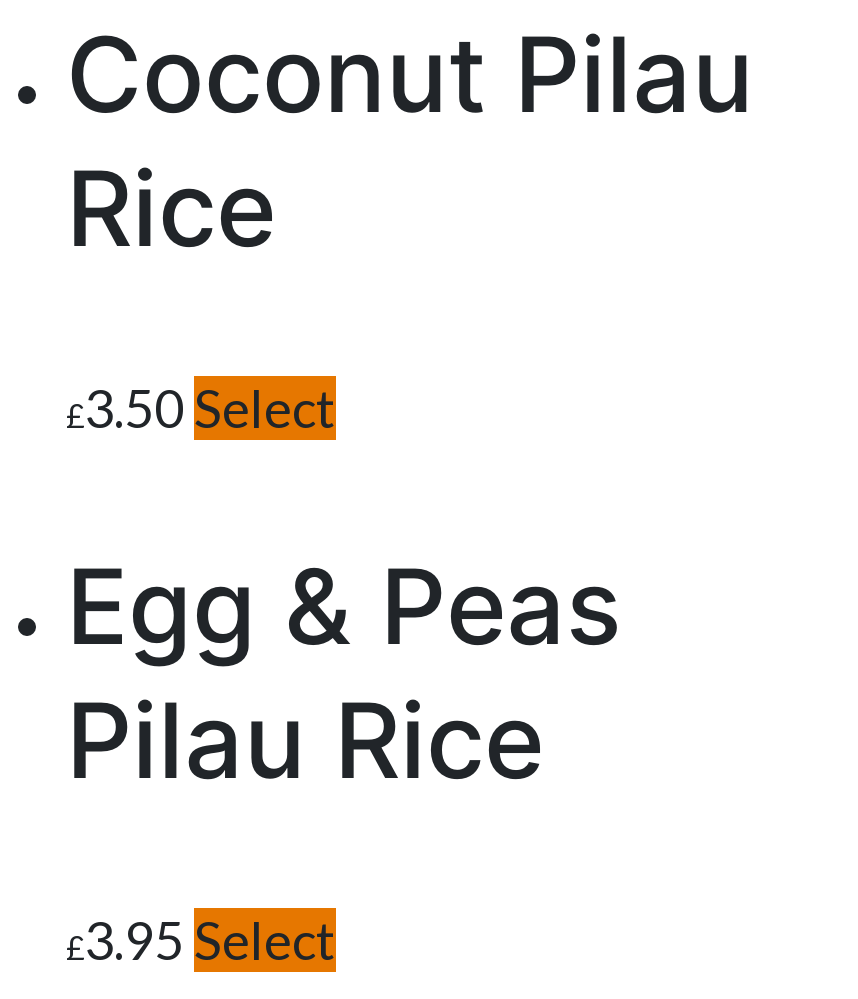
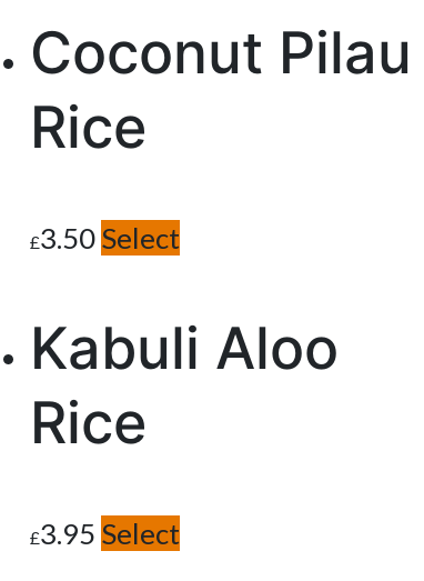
- Egg & Peas
- Pilau Rice
+ Kabuli Aloo
+ Rice
